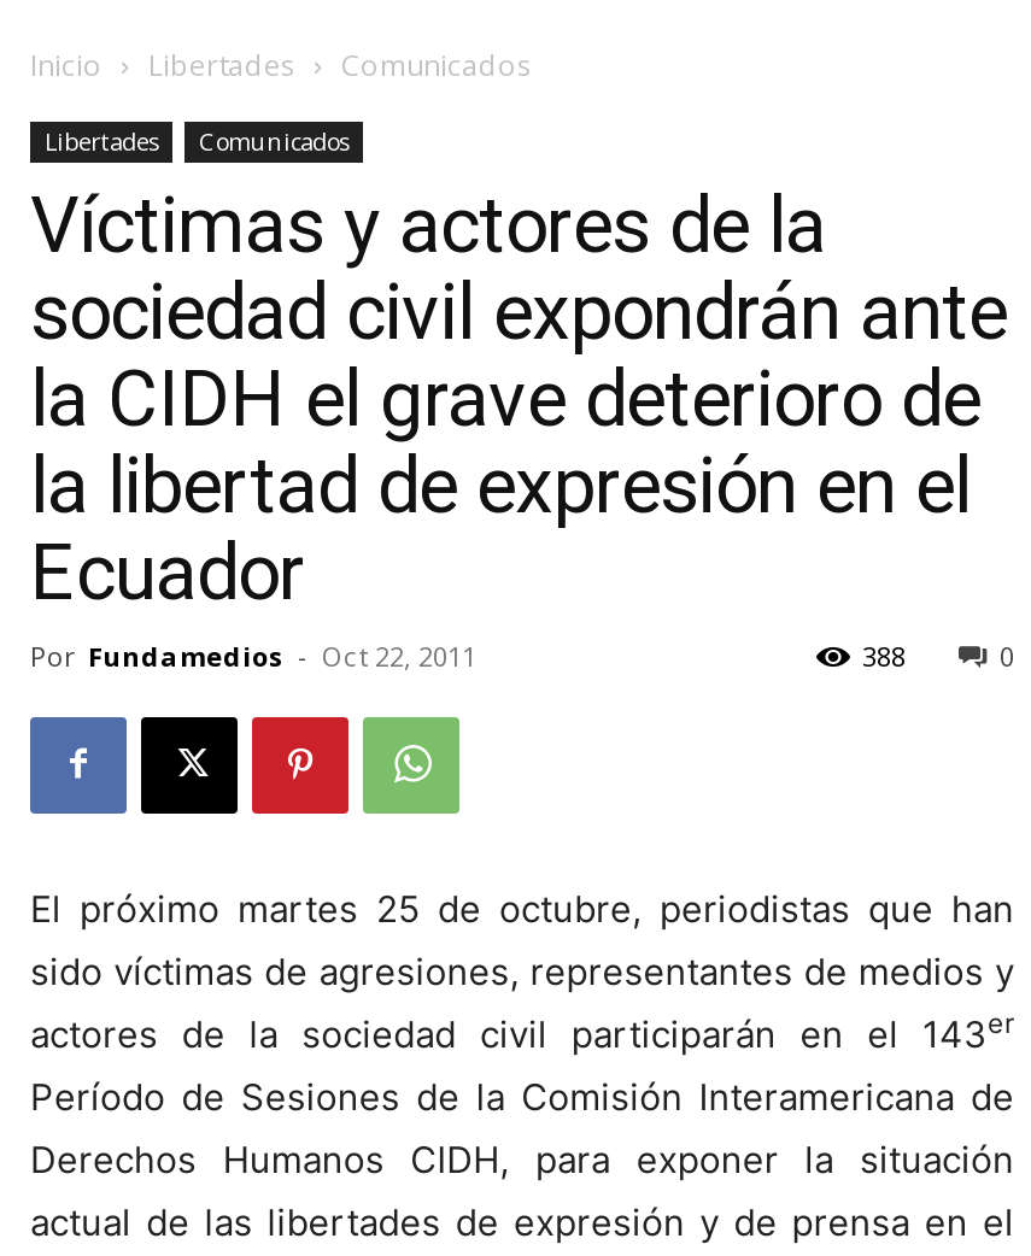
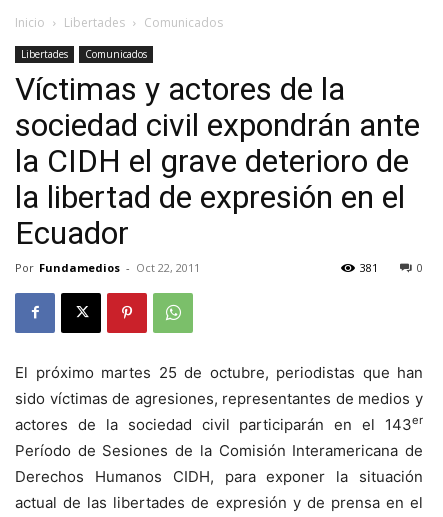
- 388
+ 381
